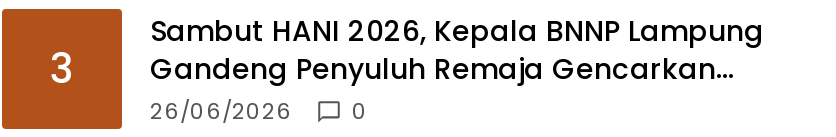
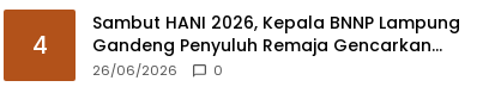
- 3 Gandeng Penyuluh Remaja Gencarkan
+ 4 Gandeng Penyuluh Remaja Gencarkan
